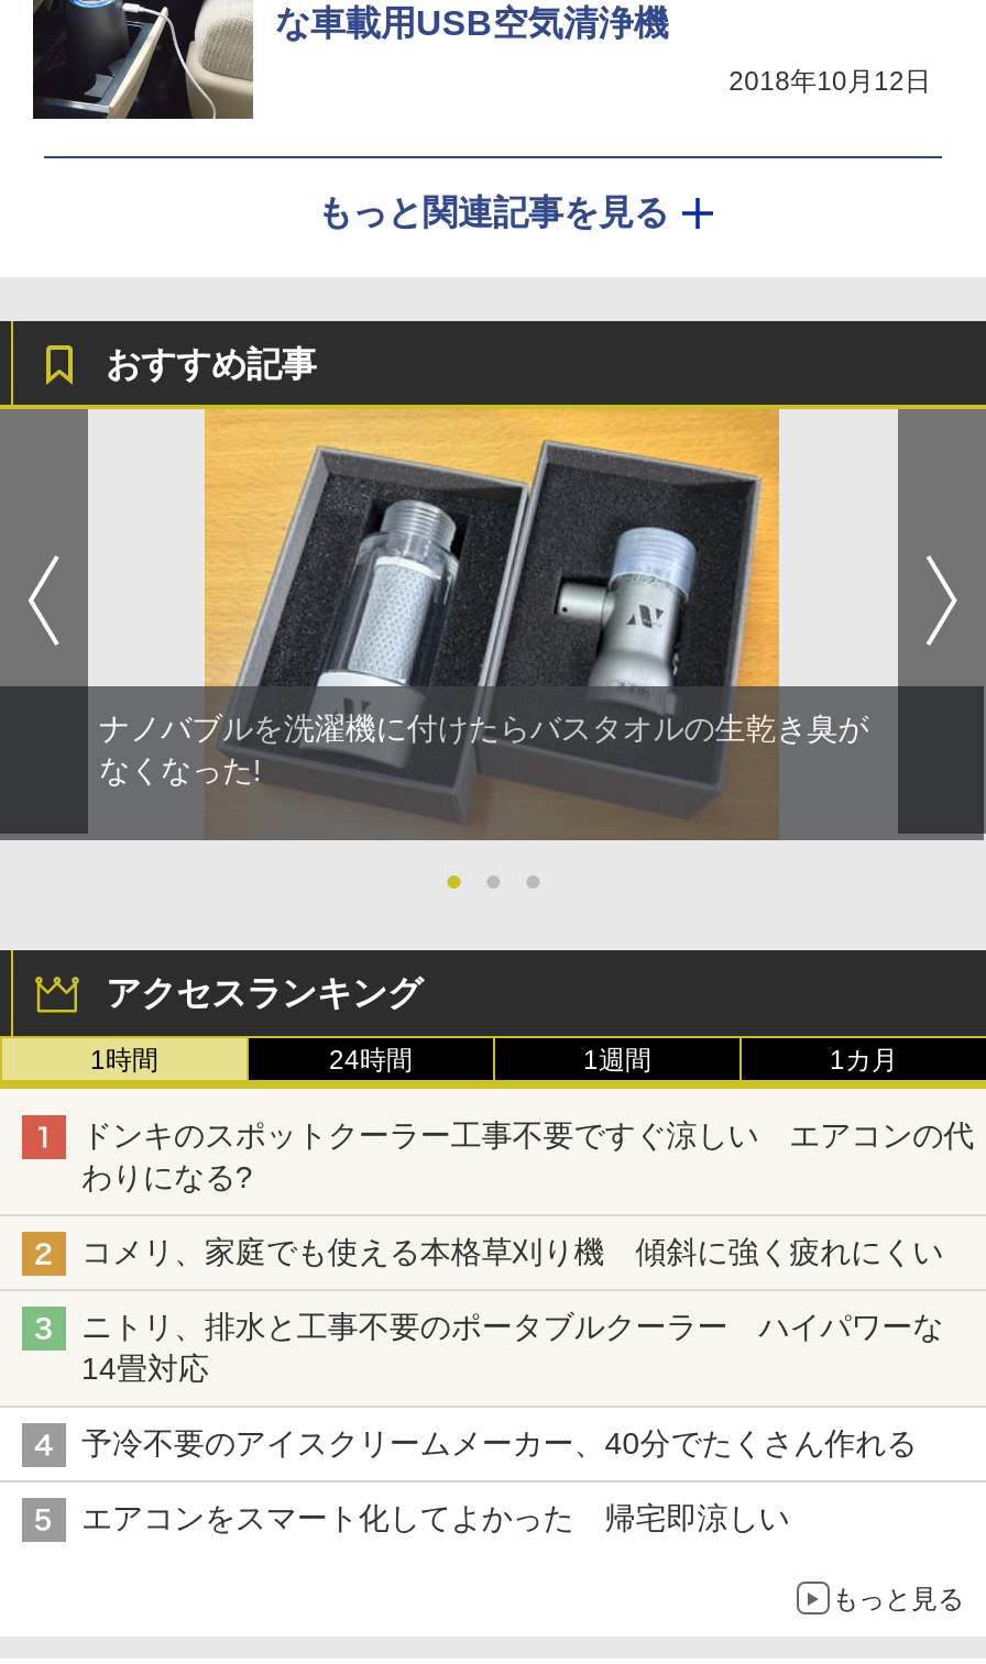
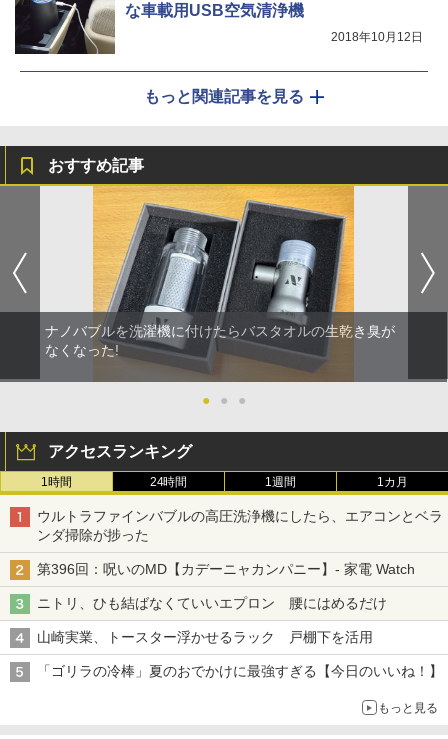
- ドンキのスポットクーラー工事不要ですぐ涼しい エアコンの代
- わりになる?
+ ウルトラファインバブルの高圧洗浄機にしたら、エアコンとベラ
+ ンダ掃除が捗った

- コメリ、家庭でも使える本格草刈り機 傾斜に強く疲れにくい
+ 第396回：呪いのMD【カデーニャカンパニー】- 家電 Watch

- ニトリ、排水と工事不要のポータブルクーラー ハイパワーな
- 14畳対応
+ ニトリ、ひも結ばなくていいエプロン 腰にはめるだけ

- 予冷不要のアイスクリームメーカー、40分でたくさん作れる
+ 山崎実業、トースター浮かせるラック 戸棚下を活用

- エアコンをスマート化してよかった 帰宅即涼しい
+ 「ゴリラの冷棒」夏のおでかけに最強すぎる【今日のいいね！】
